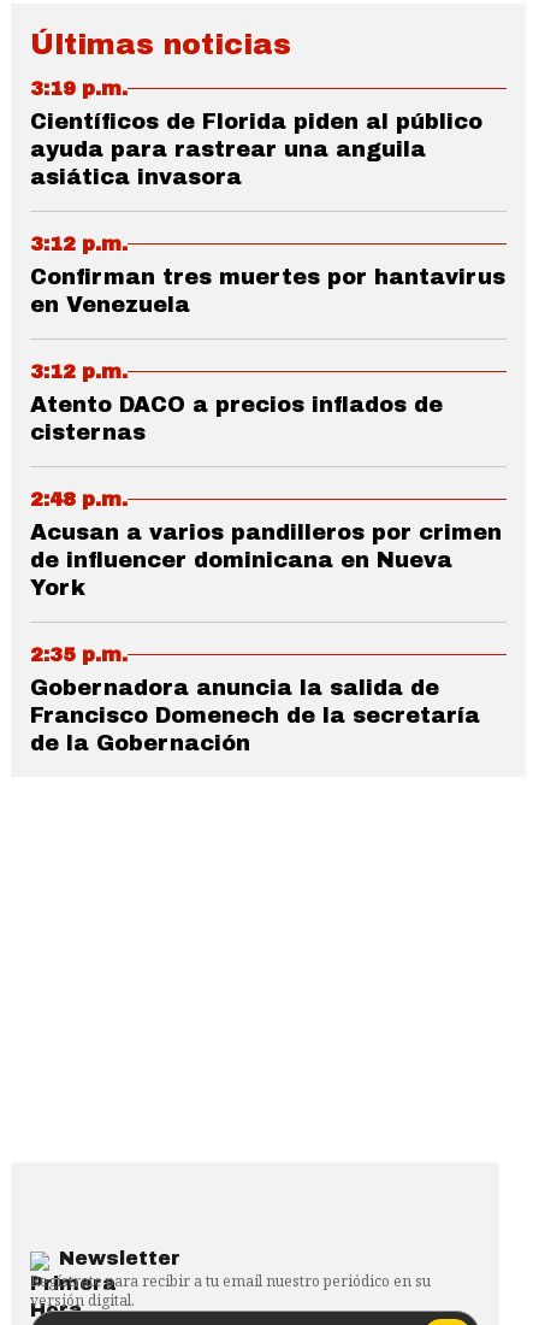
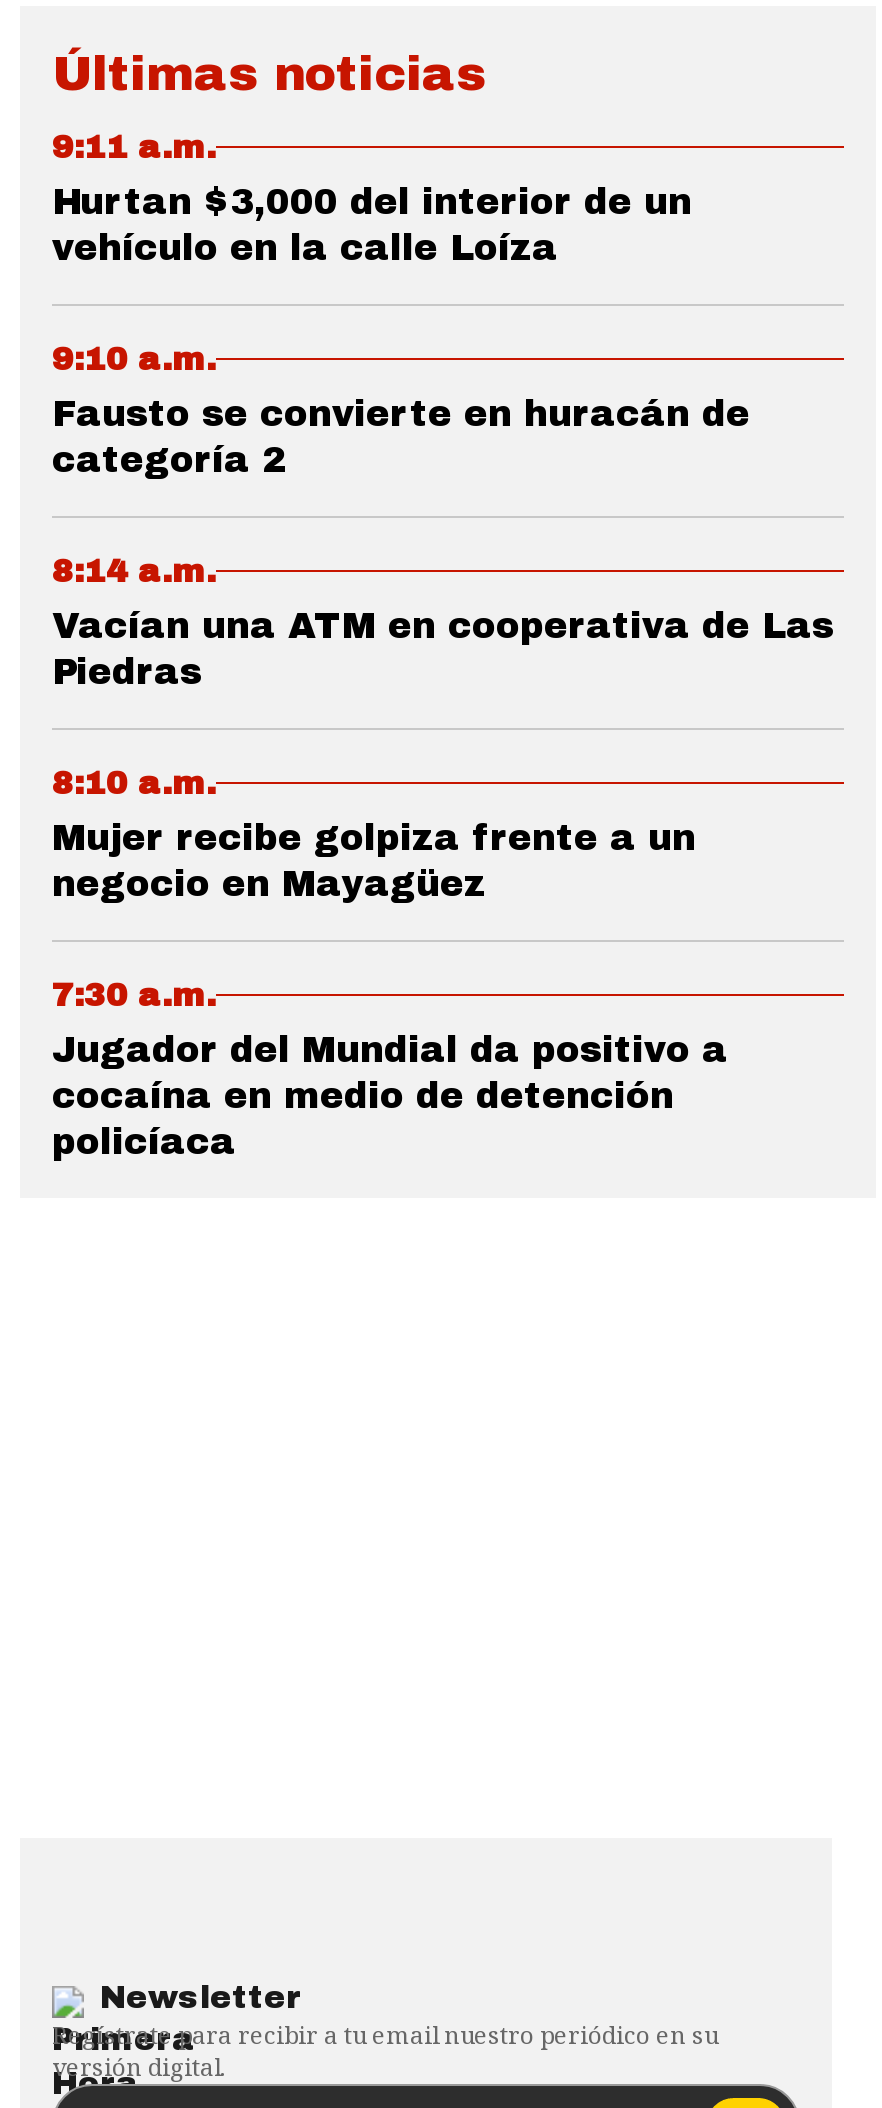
- 3:19 p.m.
- Científicos de Florida piden al público
- ayuda para rastrear una anguila
- asiática invasora
+ 9:11 a.m.
+ Hurtan $3,000 del interior de un
+ vehículo en la calle Loíza

- 3:12 p.m.
- Confirman tres muertes por hantavirus
- en Venezuela
+ 9:10 a.m.
+ Fausto se convierte en huracán de
+ categoría 2

- 3:12 p.m.
- Atento DACO a precios inflados de
- cisternas
+ 8:14 a.m.
+ Vacían una ATM en cooperativa de Las
+ Piedras

- 2:48 p.m.
- Acusan a varios pandilleros por crimen
- de influencer dominicana en Nueva
- York
+ 8:10 a.m.
+ Mujer recibe golpiza frente a un
+ negocio en Mayagüez

- 2:35 p.m.
- Gobernadora anuncia la salida de
- Francisco Domenech de la secretaría
- de la Gobernación
+ 7:30 a.m.
+ Jugador del Mundial da positivo a
+ cocaína en medio de detención
+ policíaca
